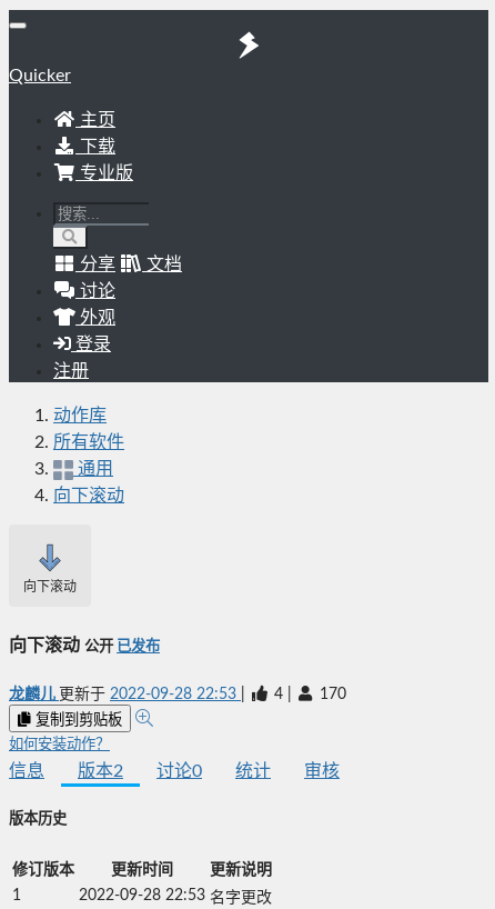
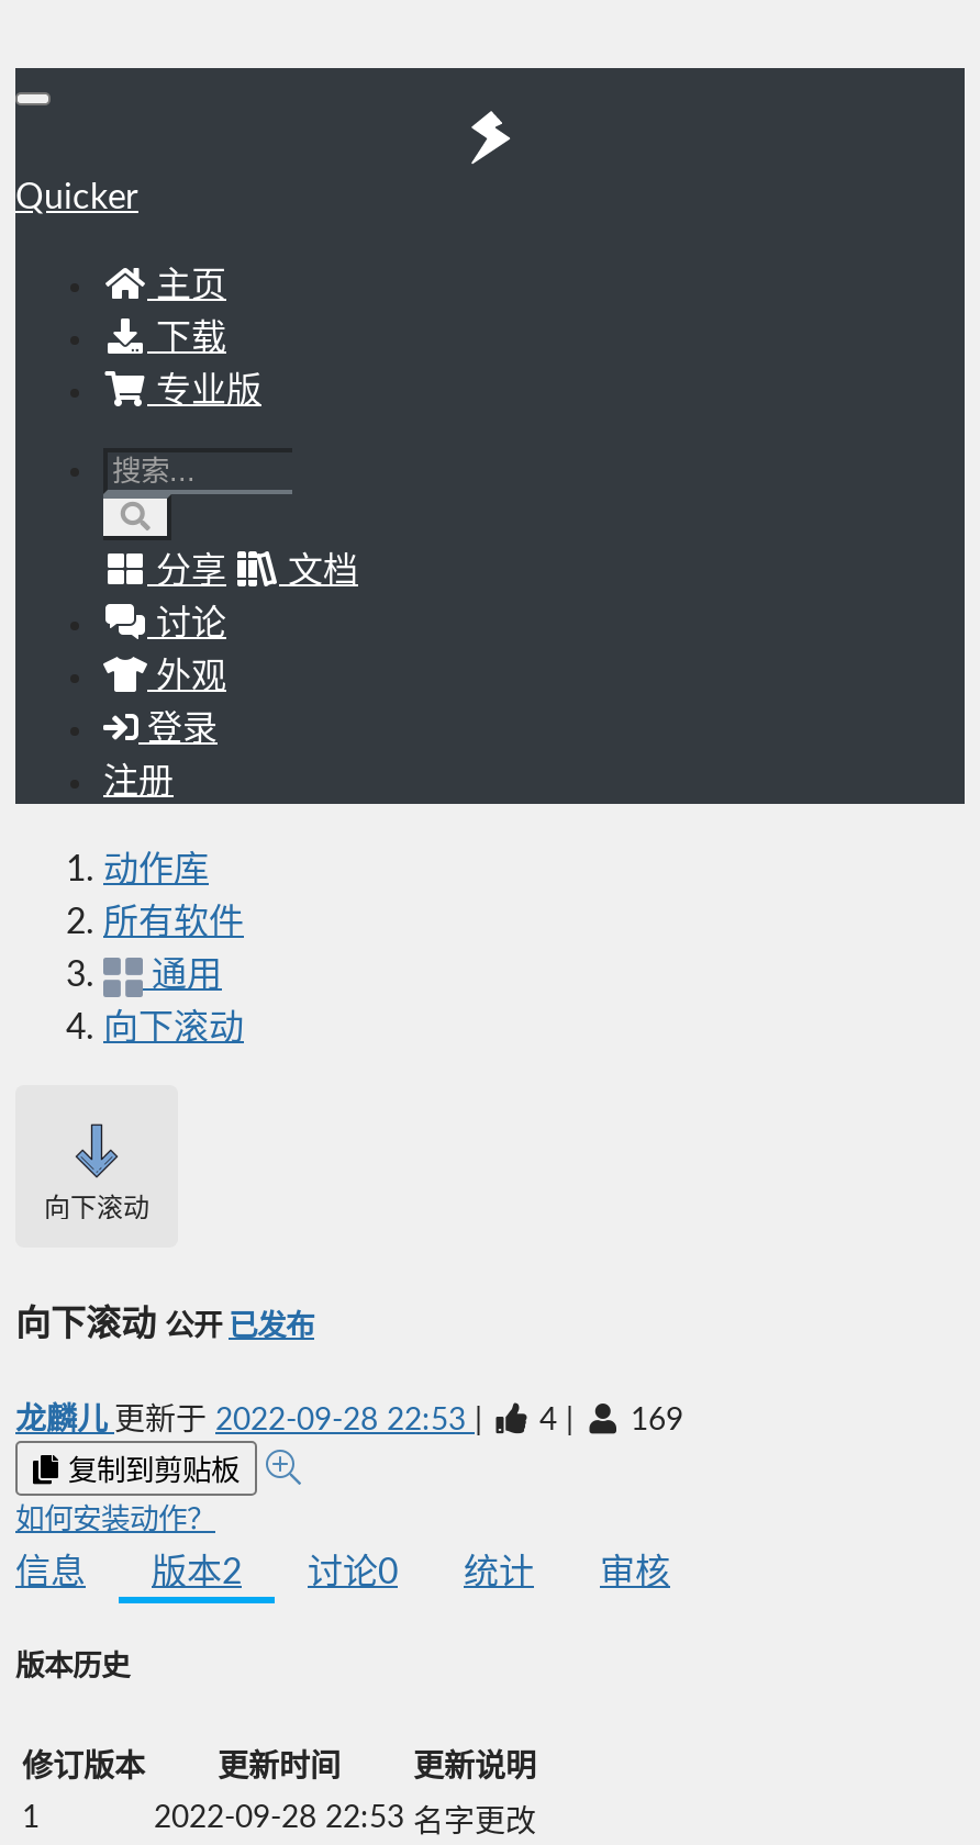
- 170
+ 169
